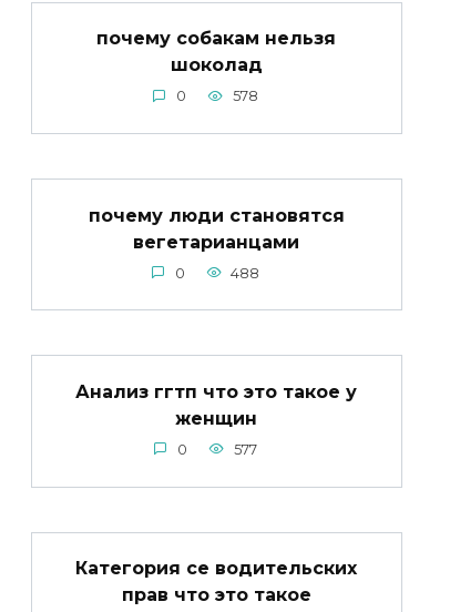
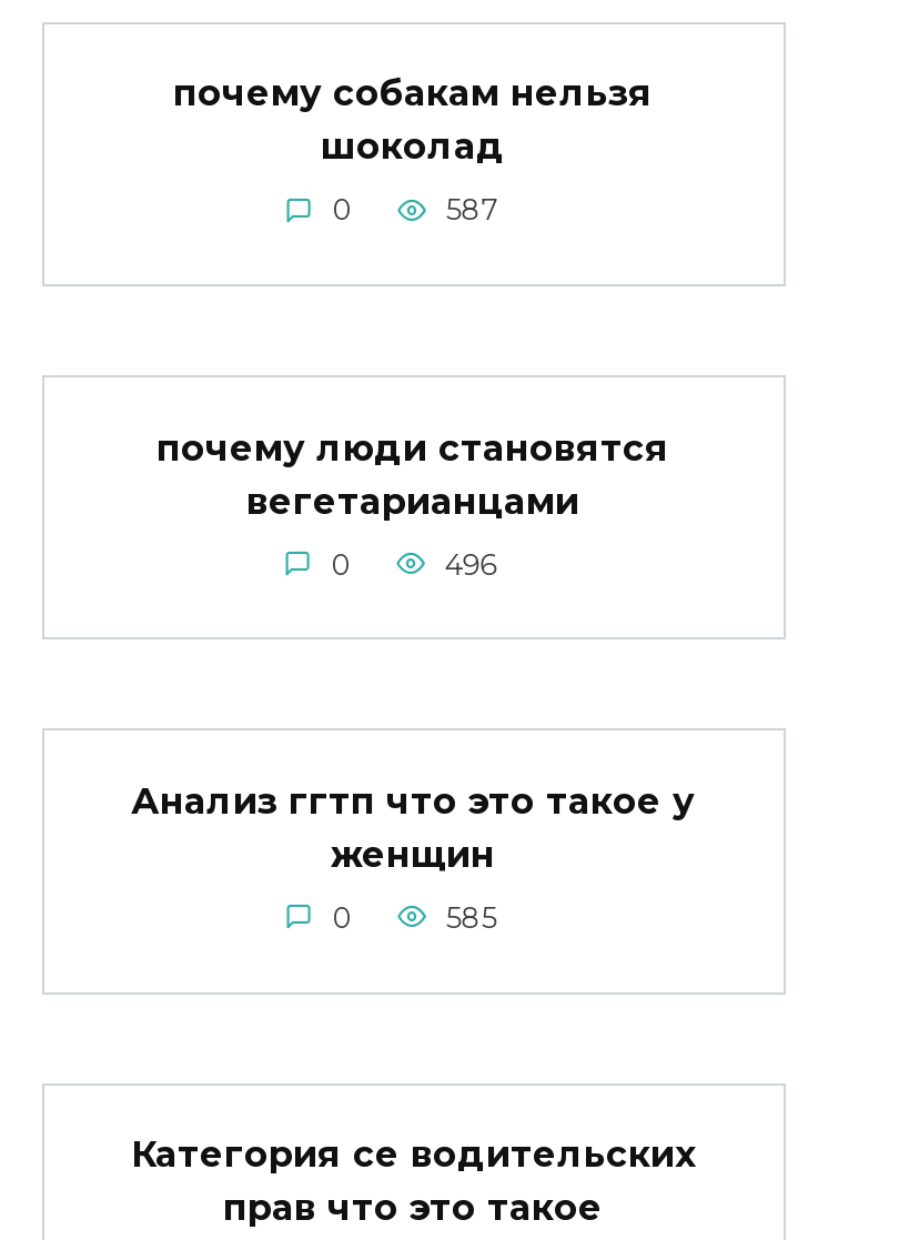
- 578
+ 587

- 488
+ 496

- 577
+ 585
